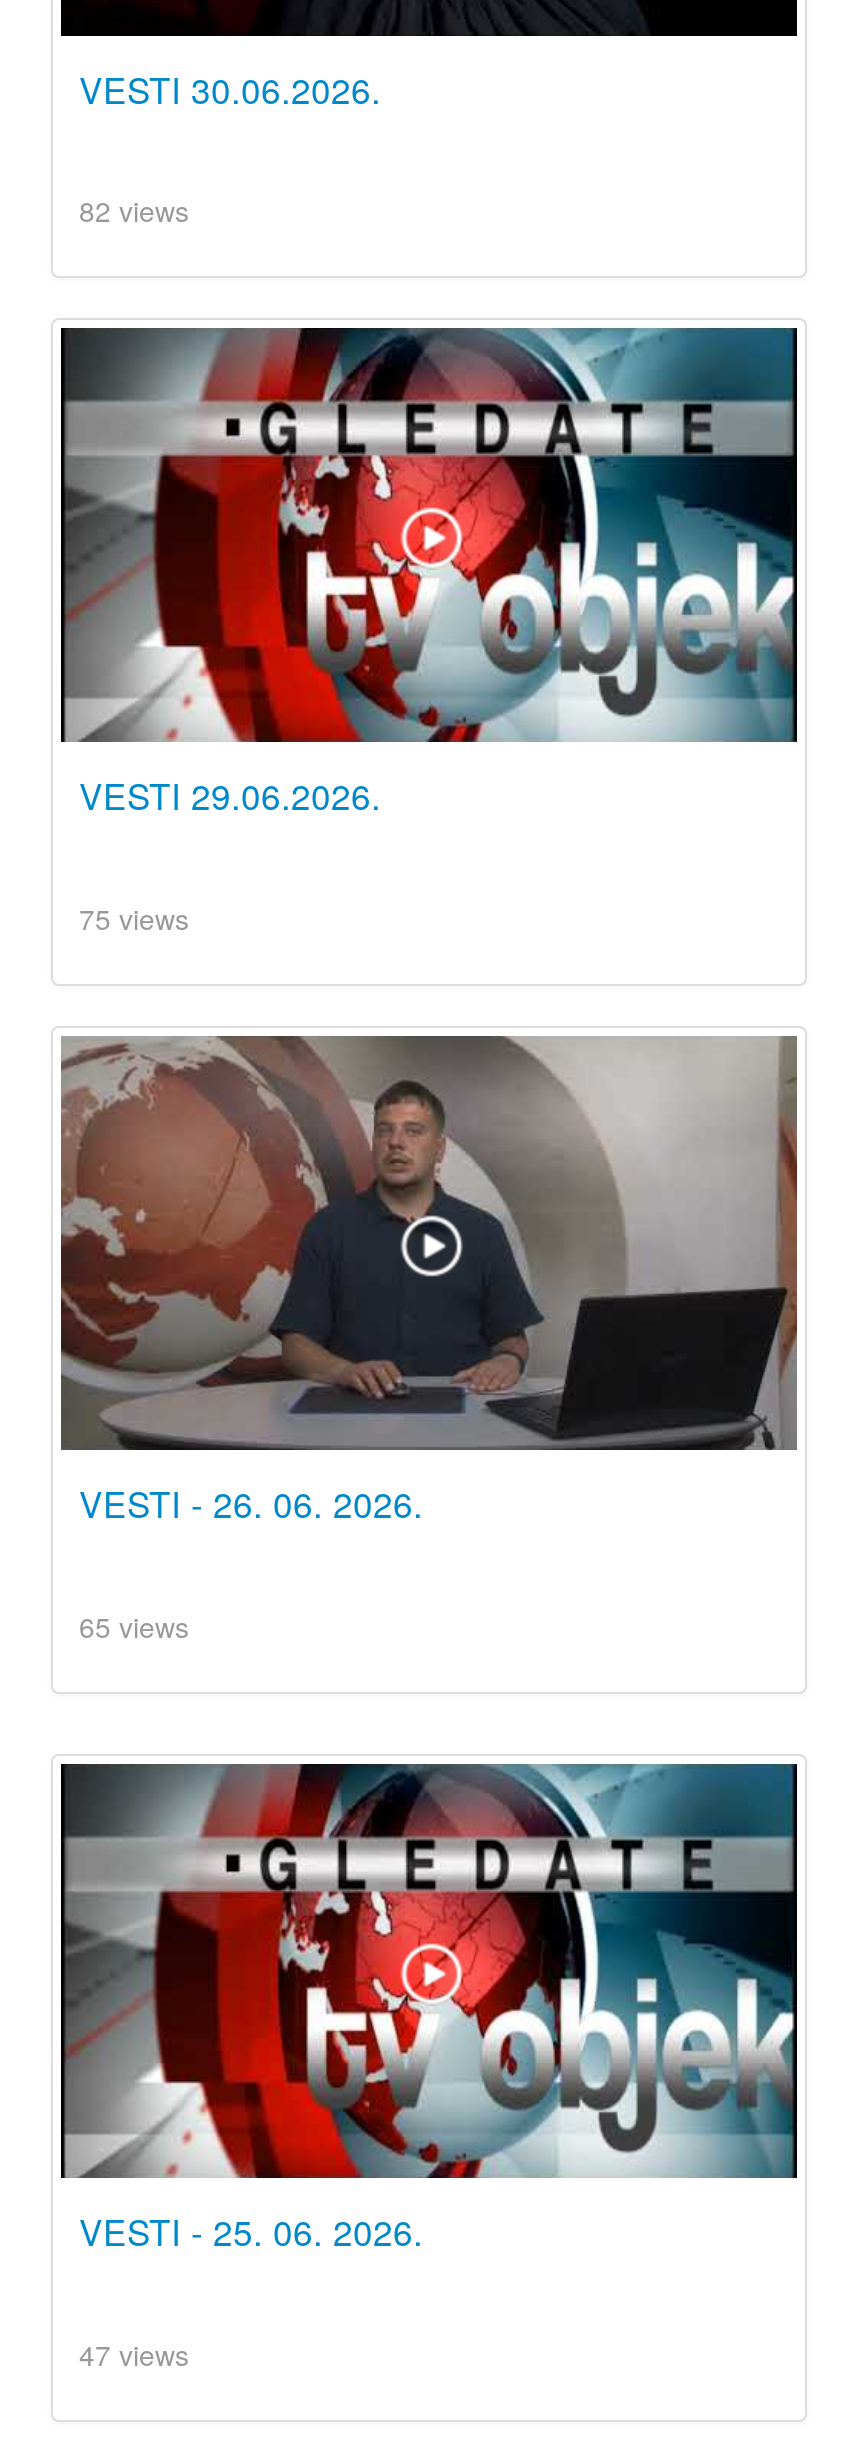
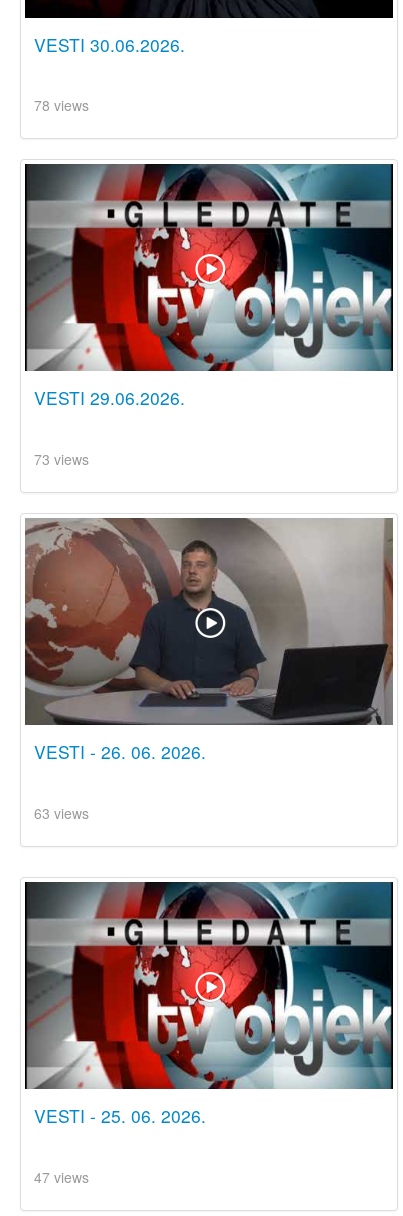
- 82 views
+ 78 views

- 75 views
+ 73 views

- 65 views
+ 63 views
